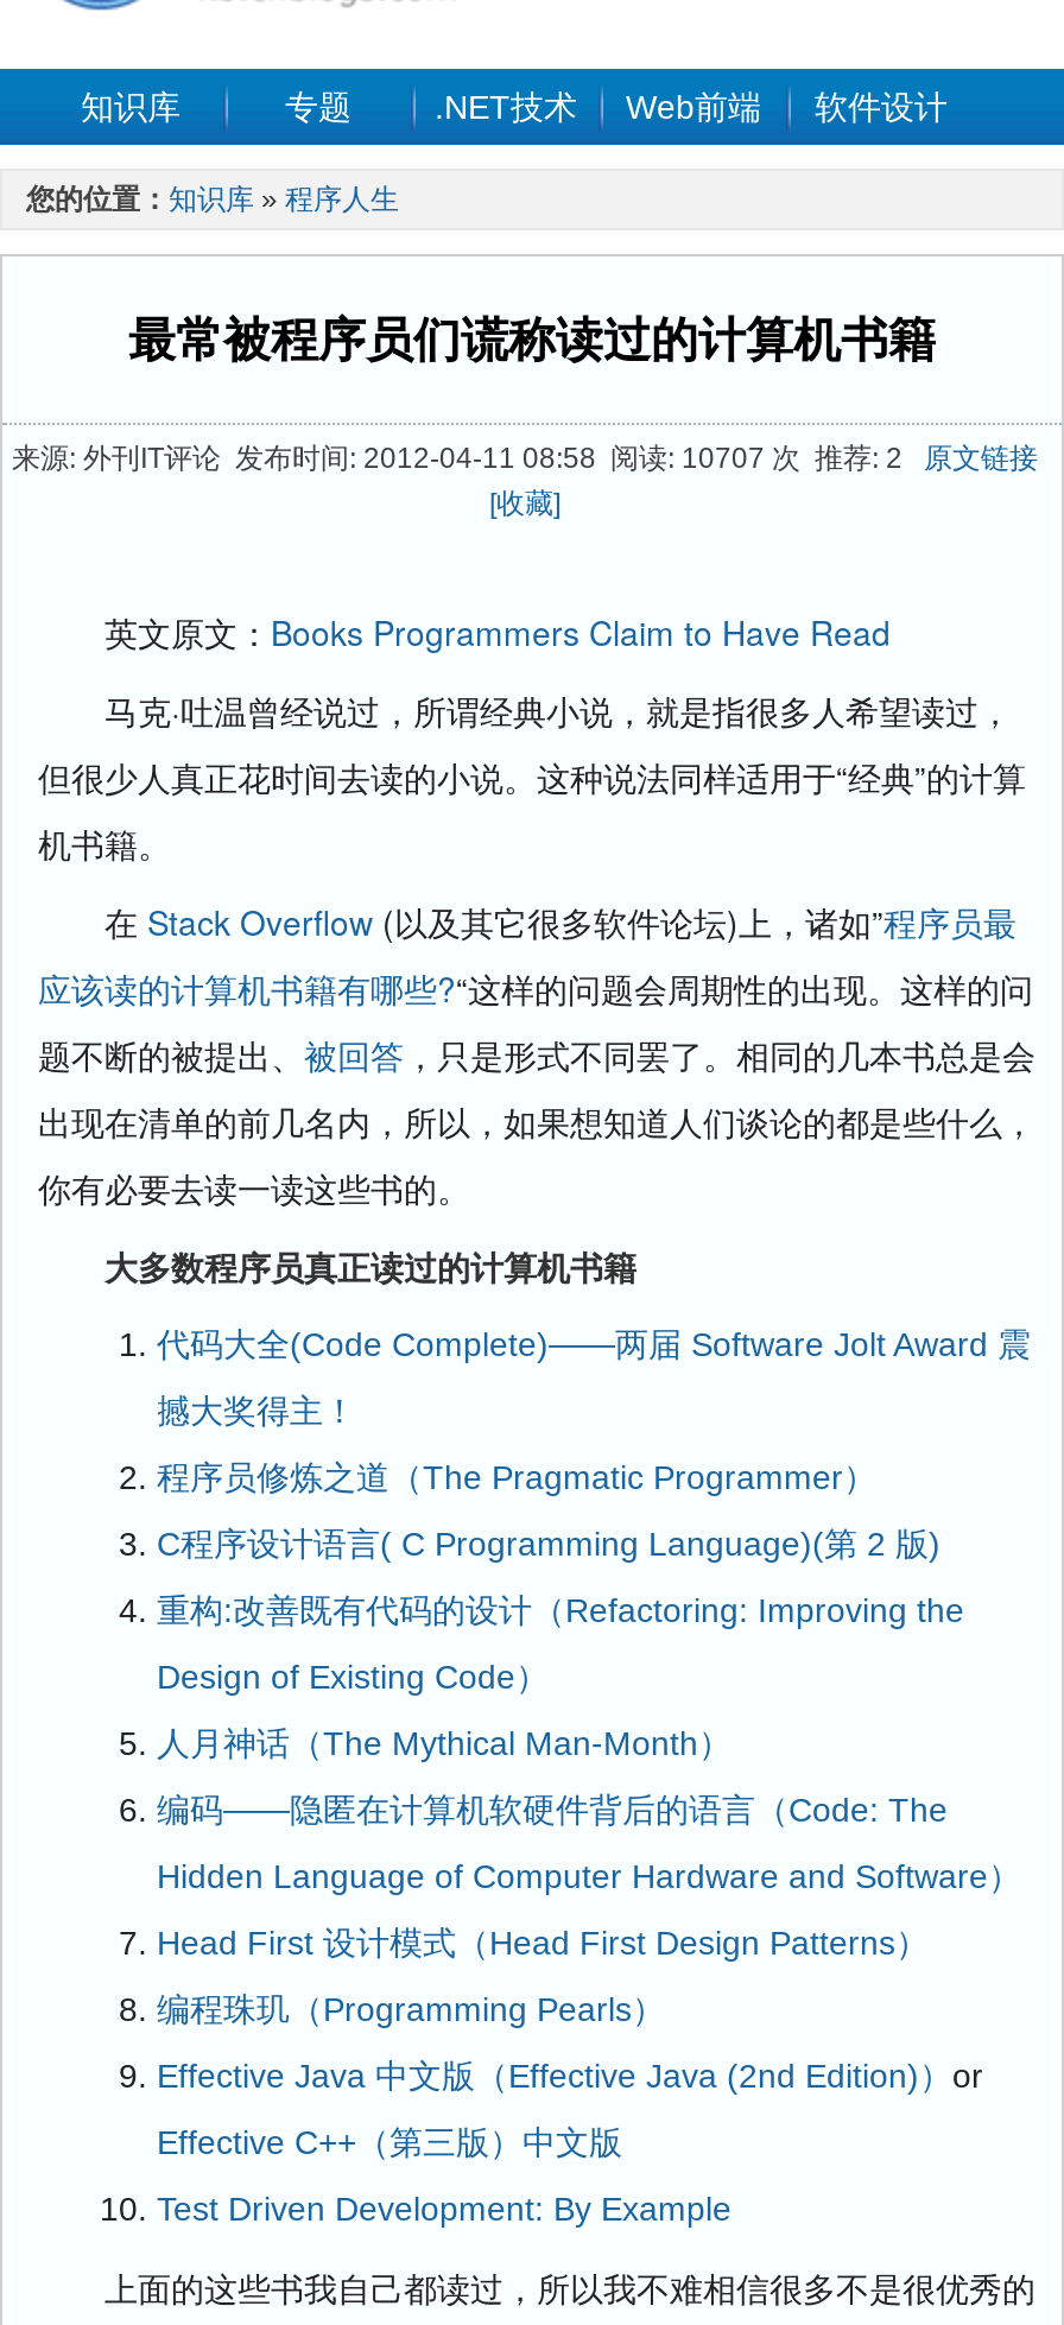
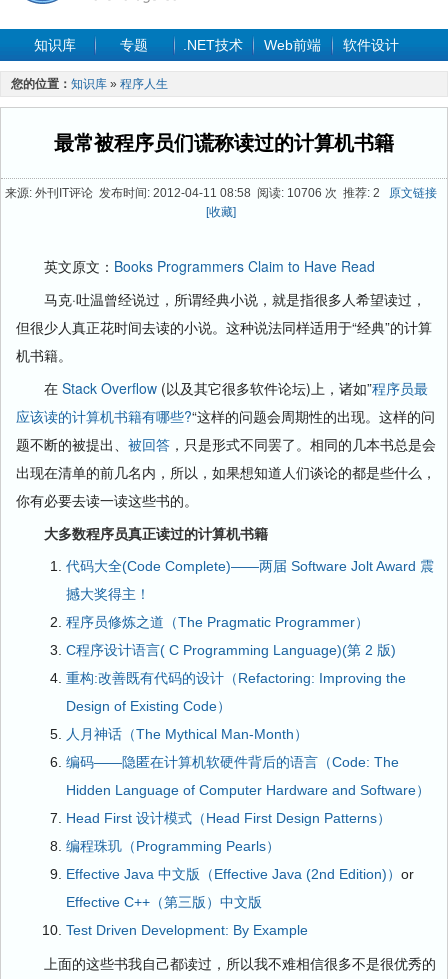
- 来源: 外刊IT评论 发布时间: 2012-04-11 08:58 阅读: 10707 次 推荐: 2原文链接
+ 来源: 外刊IT评论 发布时间: 2012-04-11 08:58 阅读: 10706 次 推荐: 2原文链接
